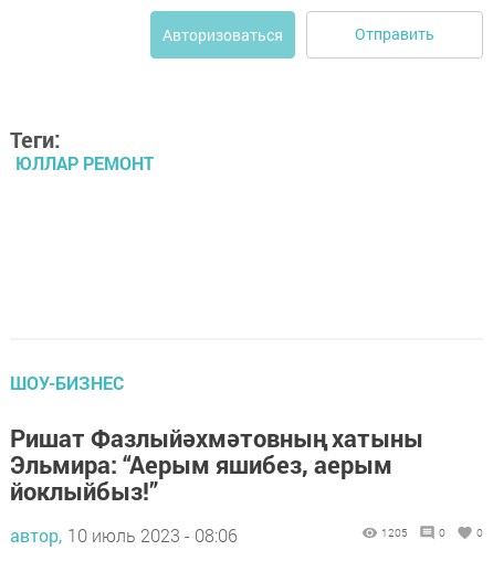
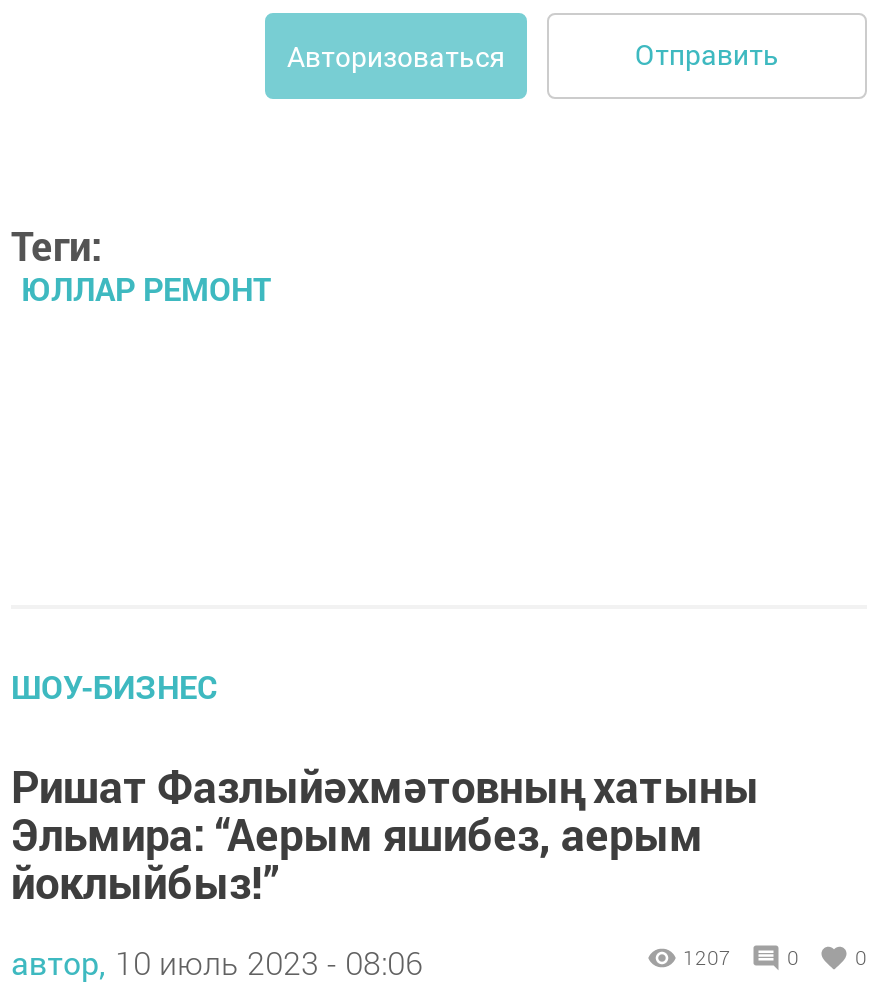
- 1205
+ 1207
